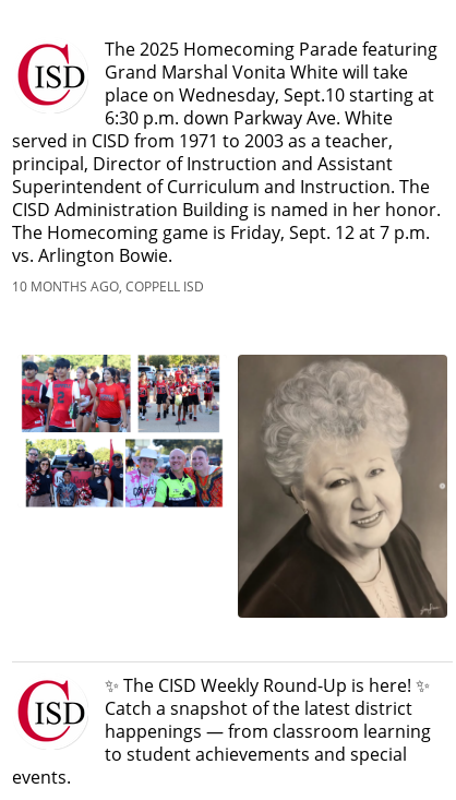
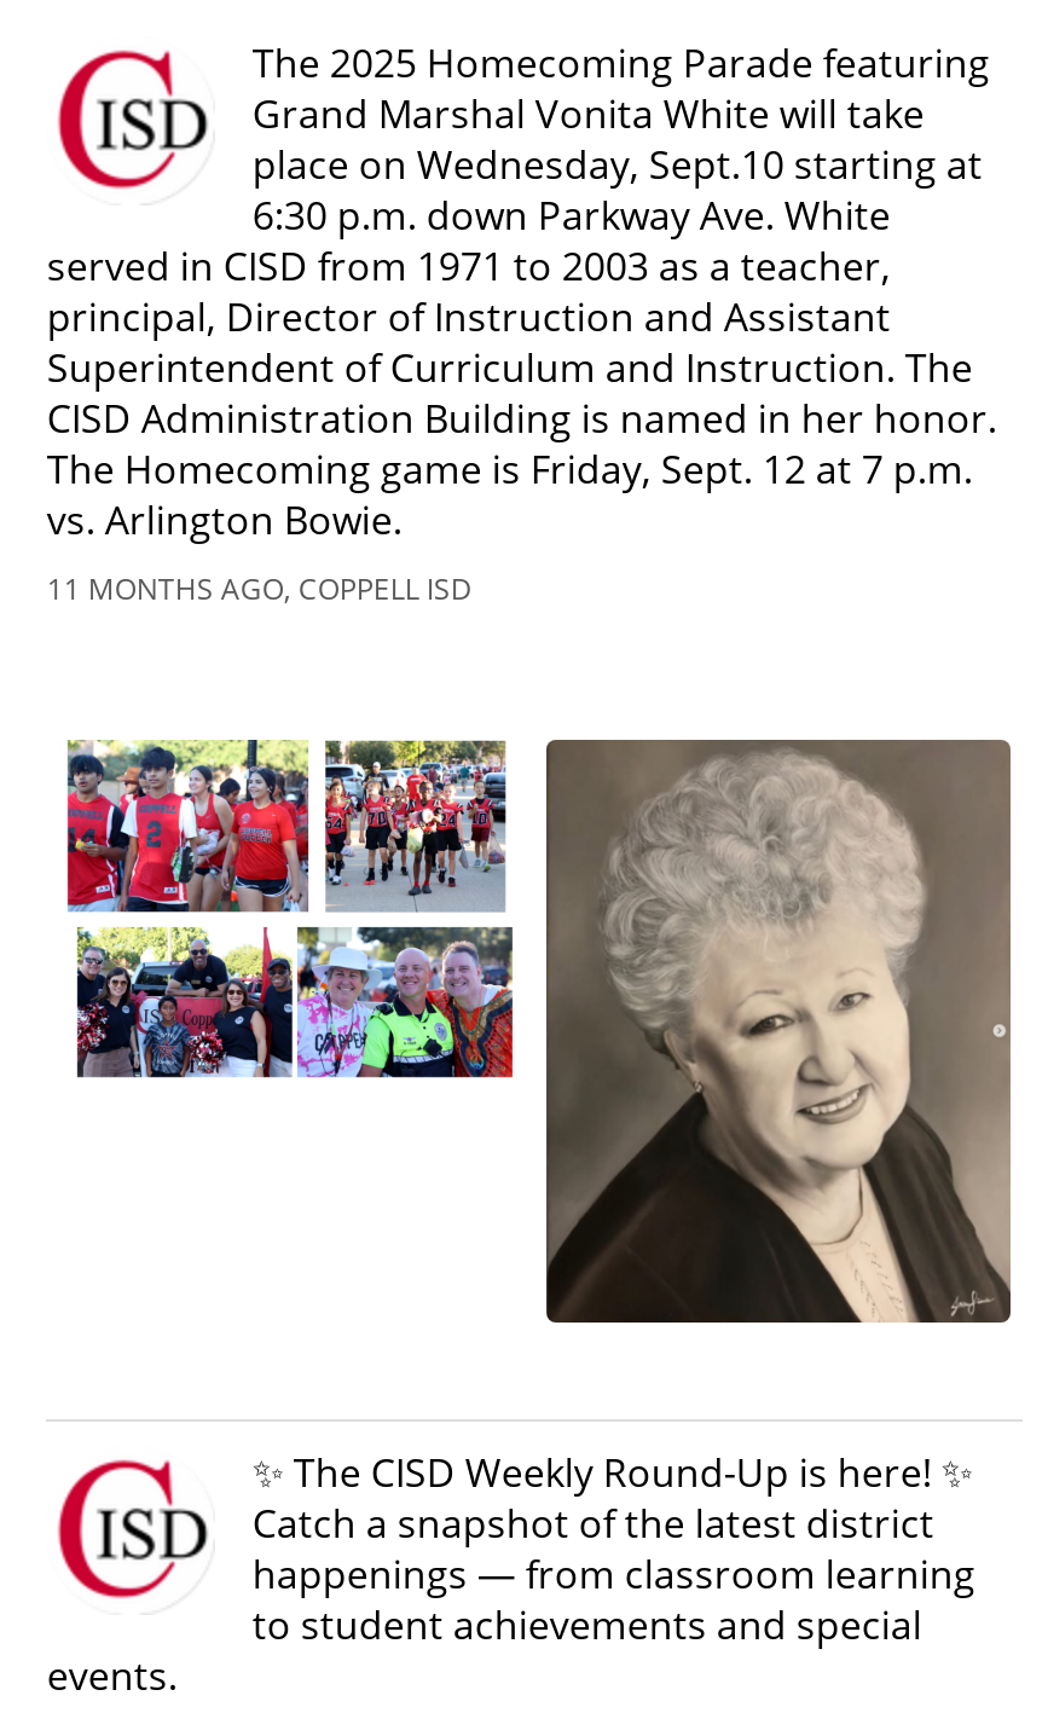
- 10 MONTHS AGO, COPPELL ISD
+ 11 MONTHS AGO, COPPELL ISD
